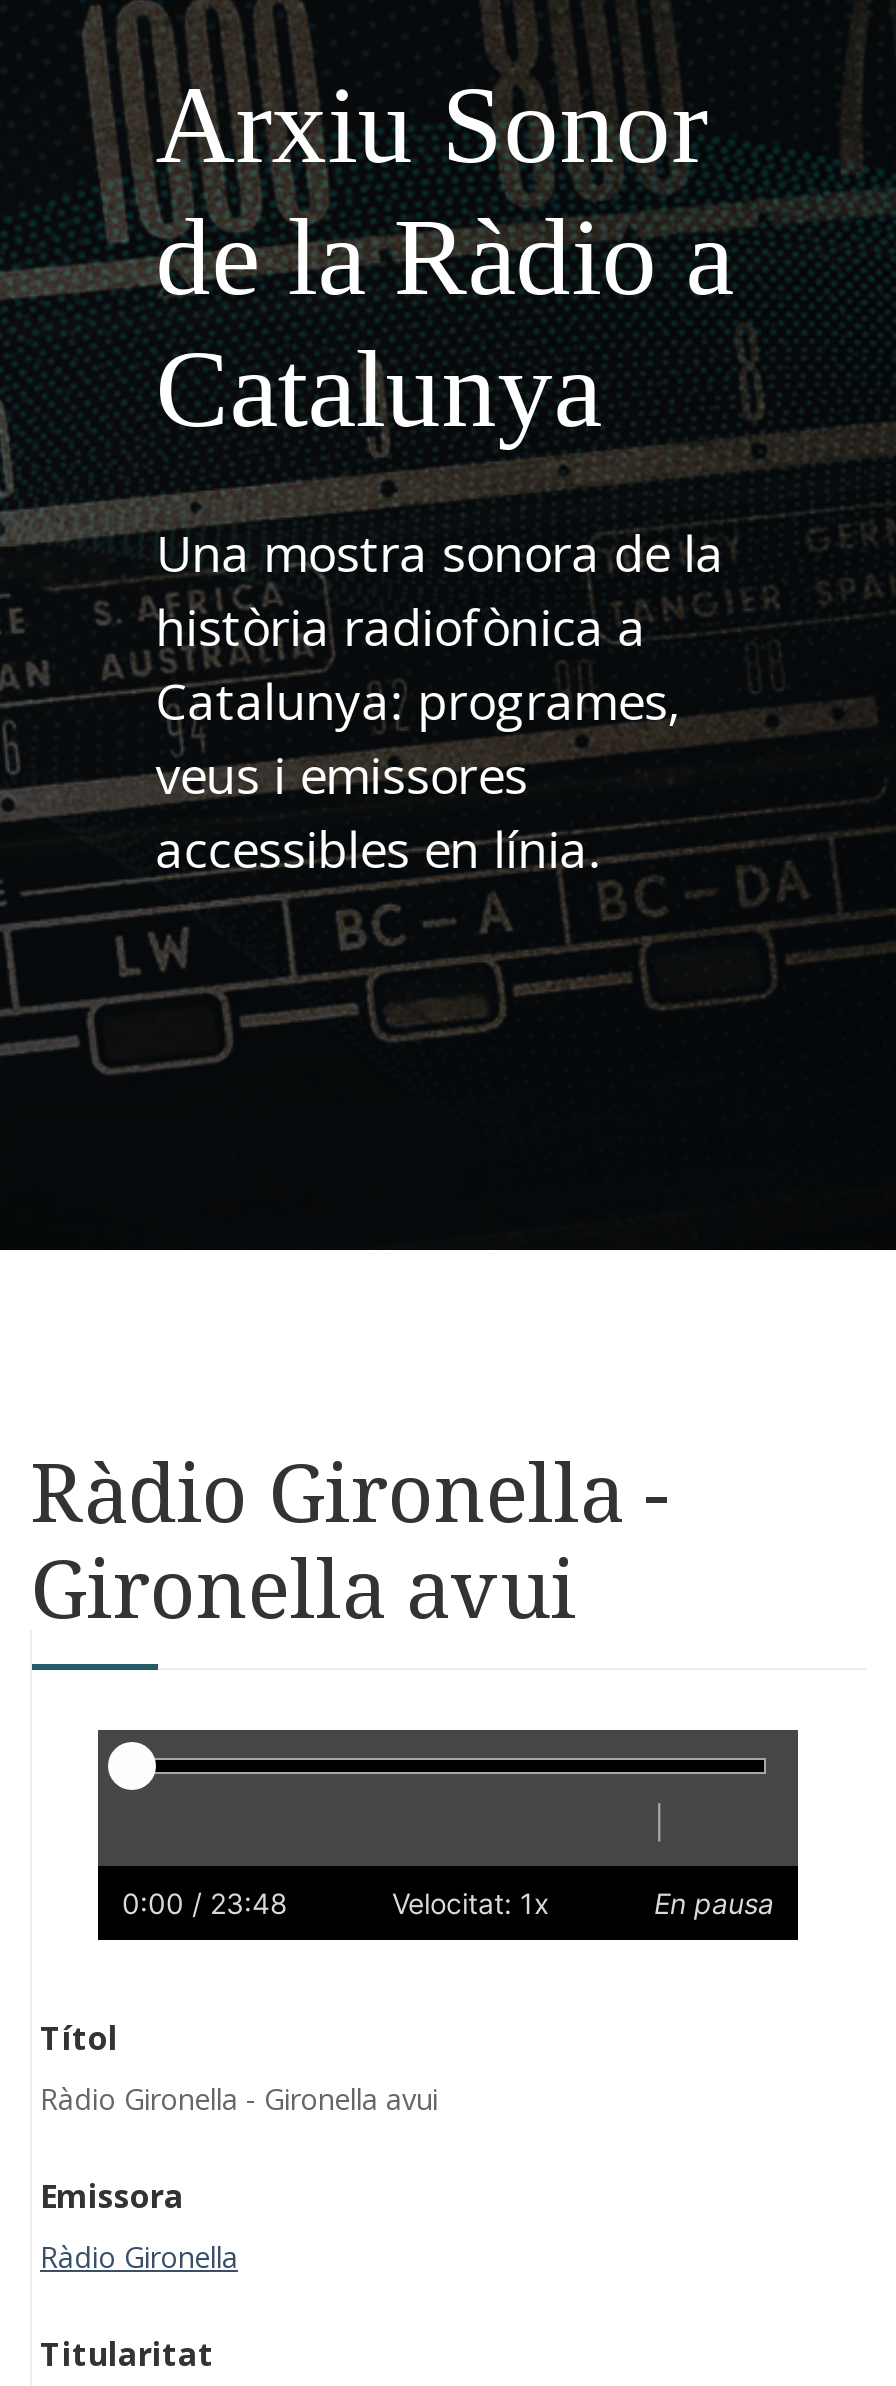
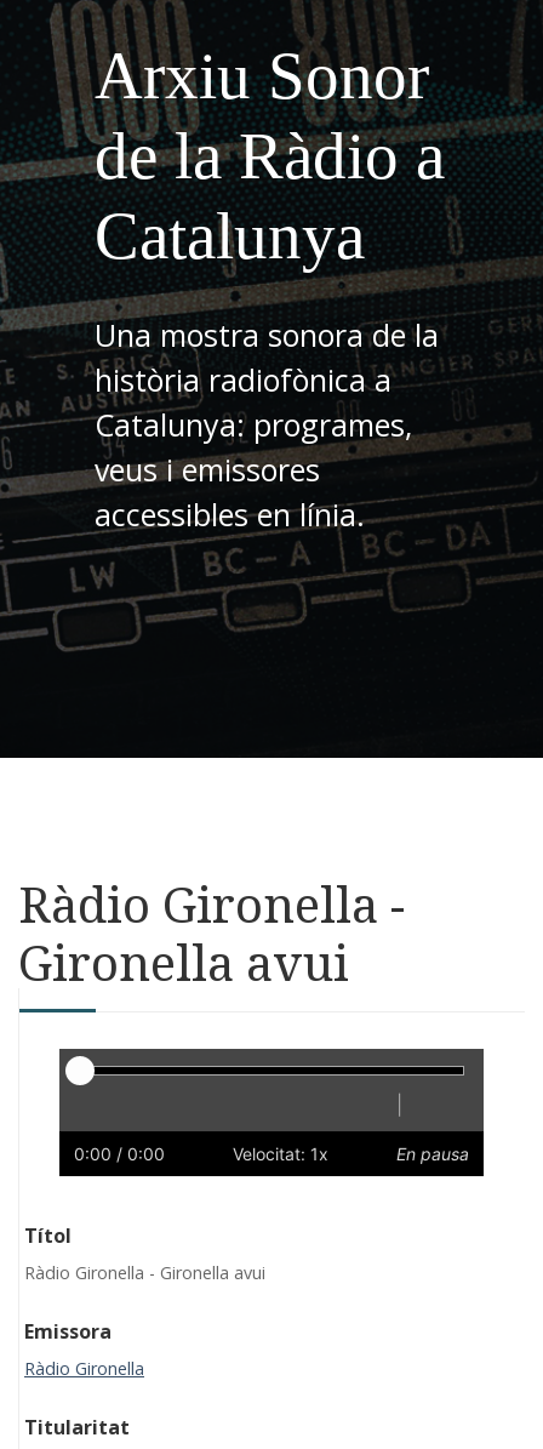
- 0:00 / 23:48
+ 0:00 / 0:00
